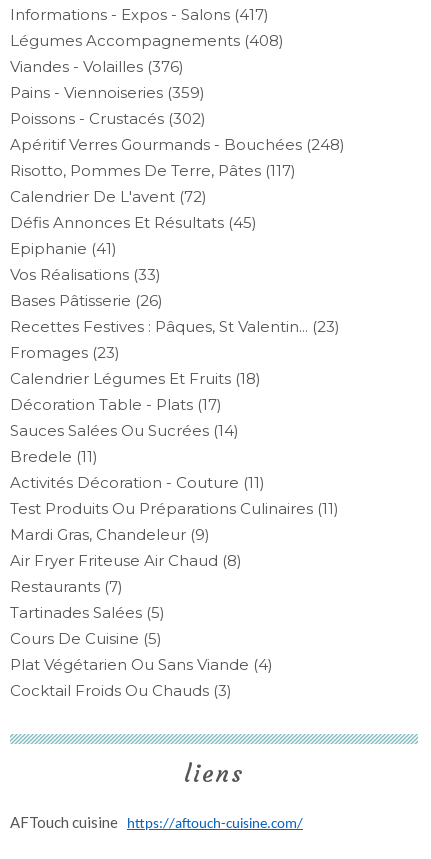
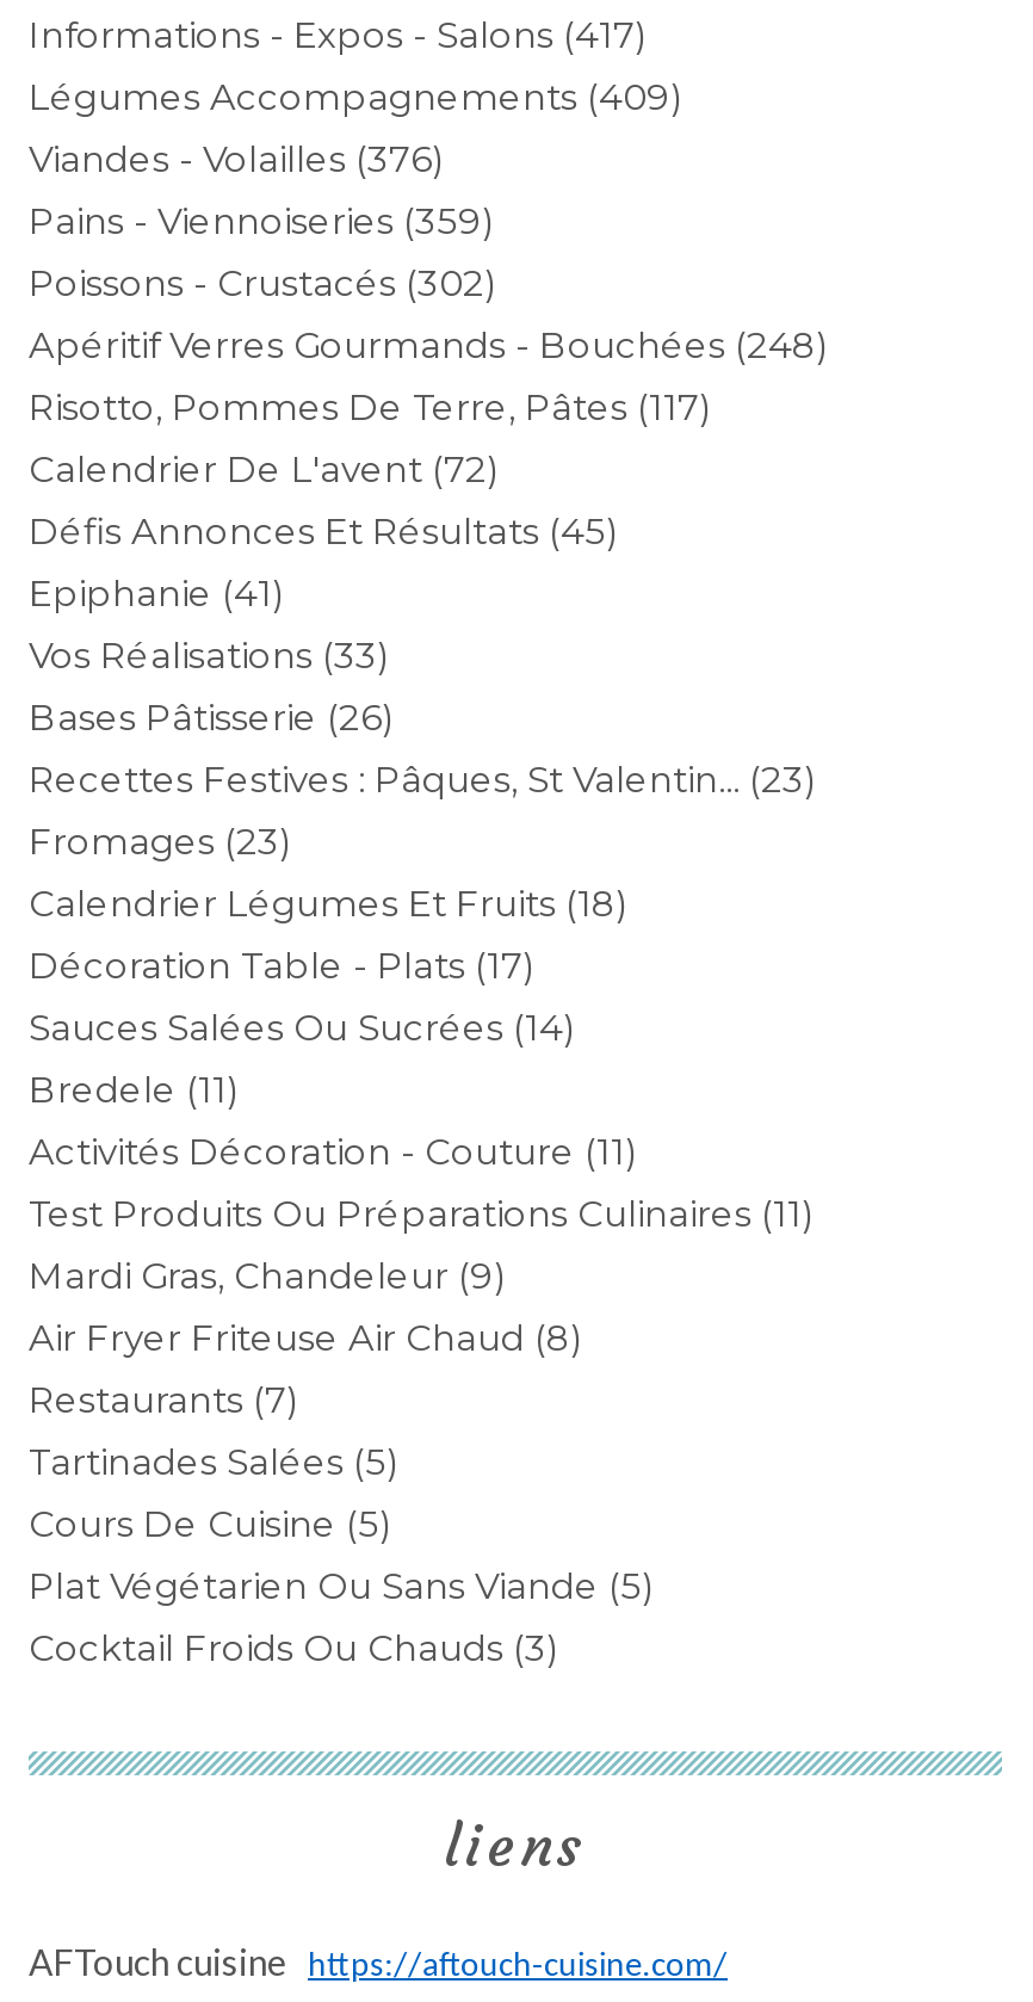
- Légumes Accompagnements (408)
+ Légumes Accompagnements (409)

- Plat Végétarien Ou Sans Viande (4)
+ Plat Végétarien Ou Sans Viande (5)
